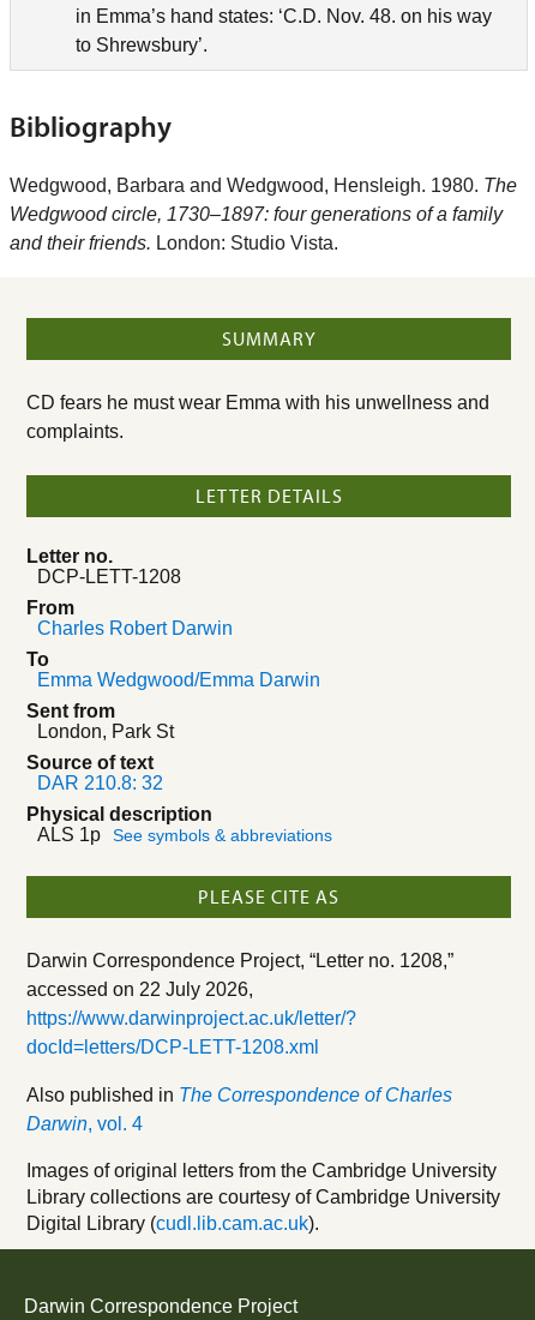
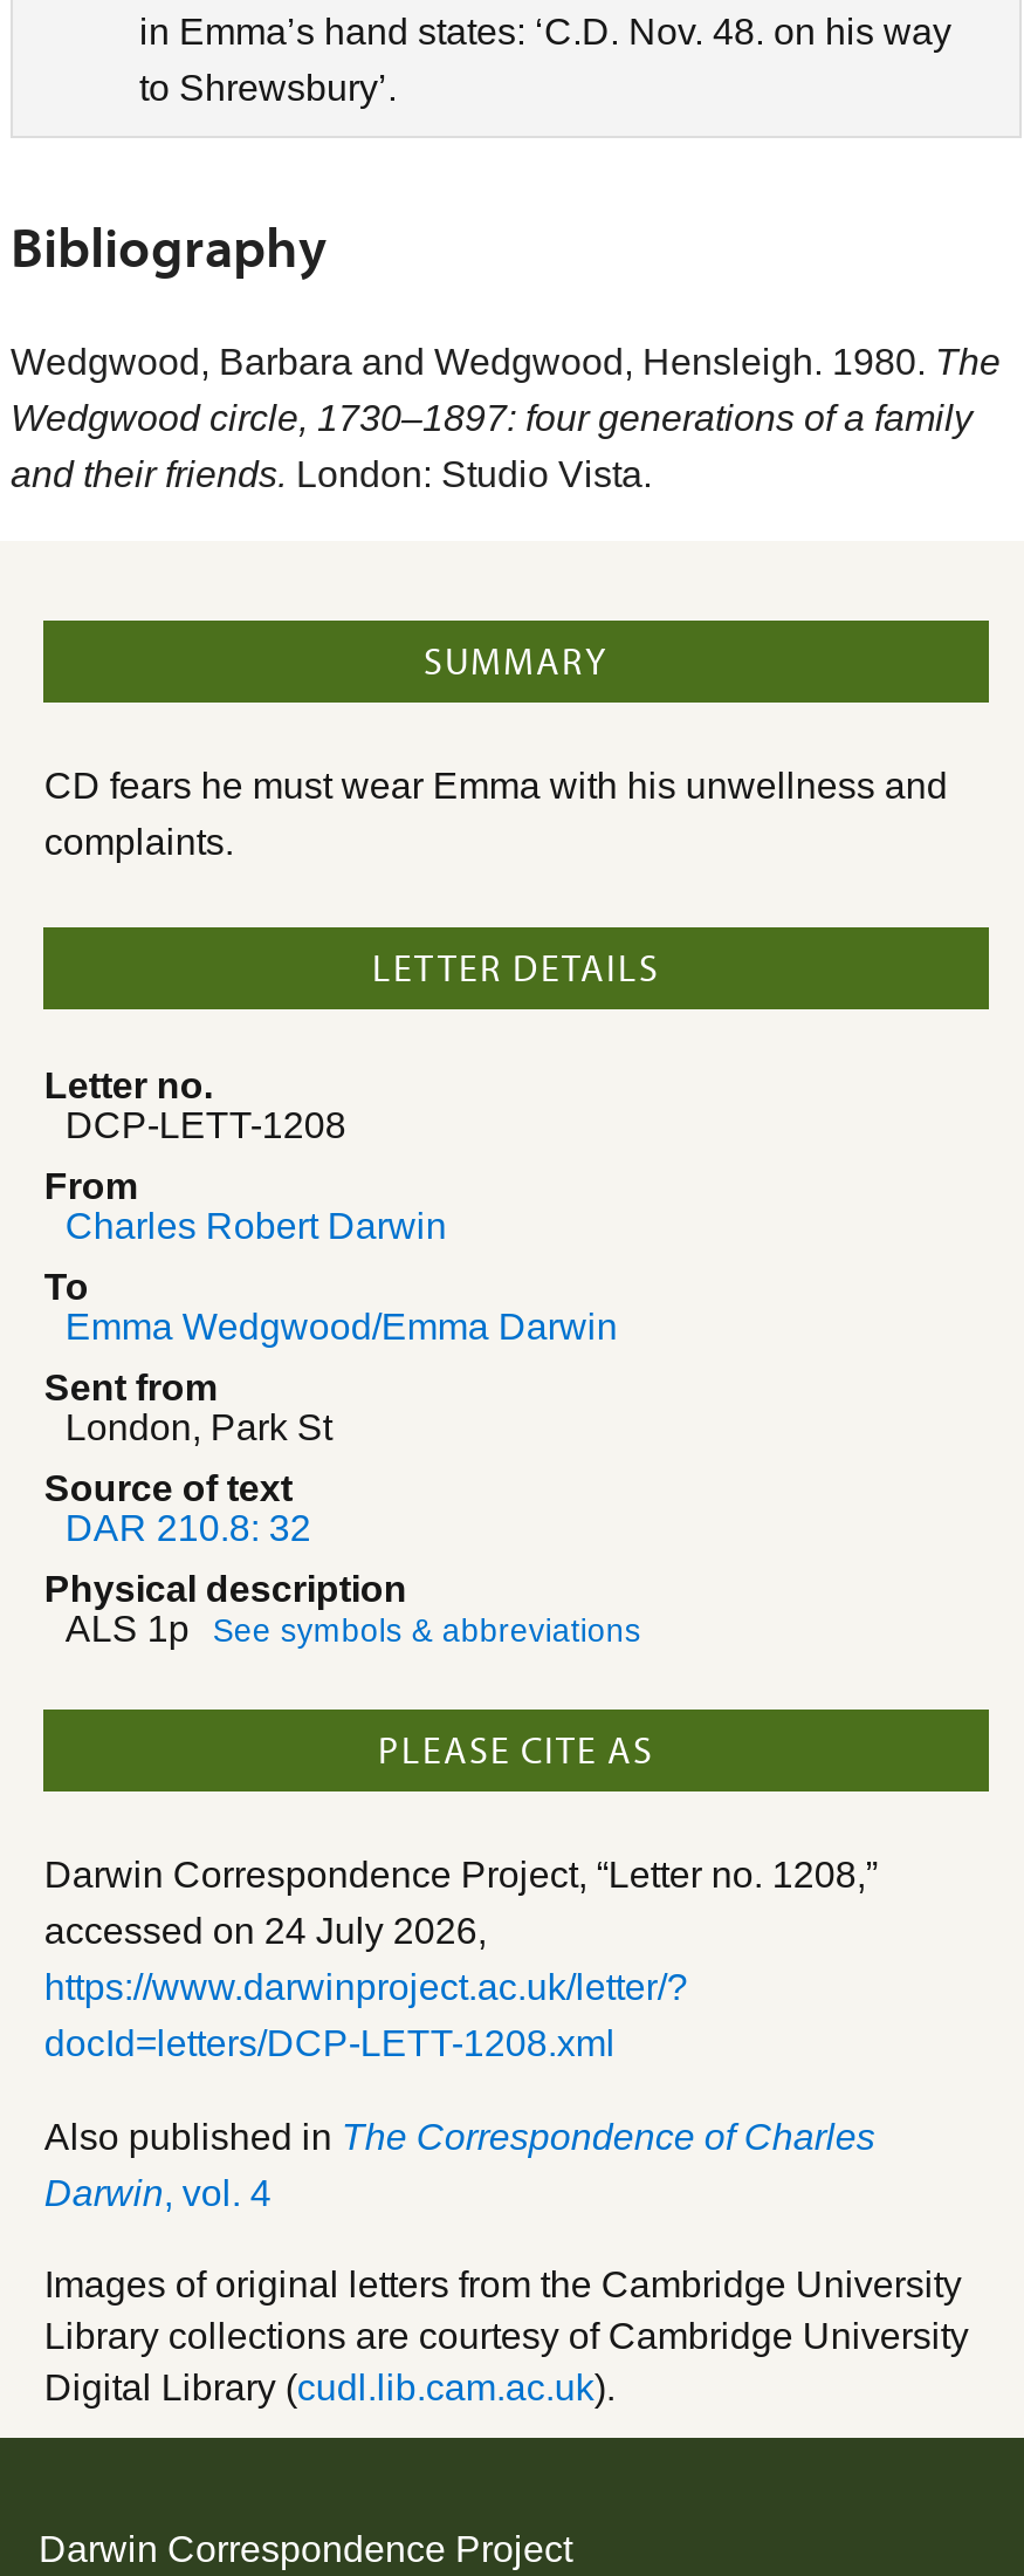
- accessed on 22 July 2026,
+ accessed on 24 July 2026,
